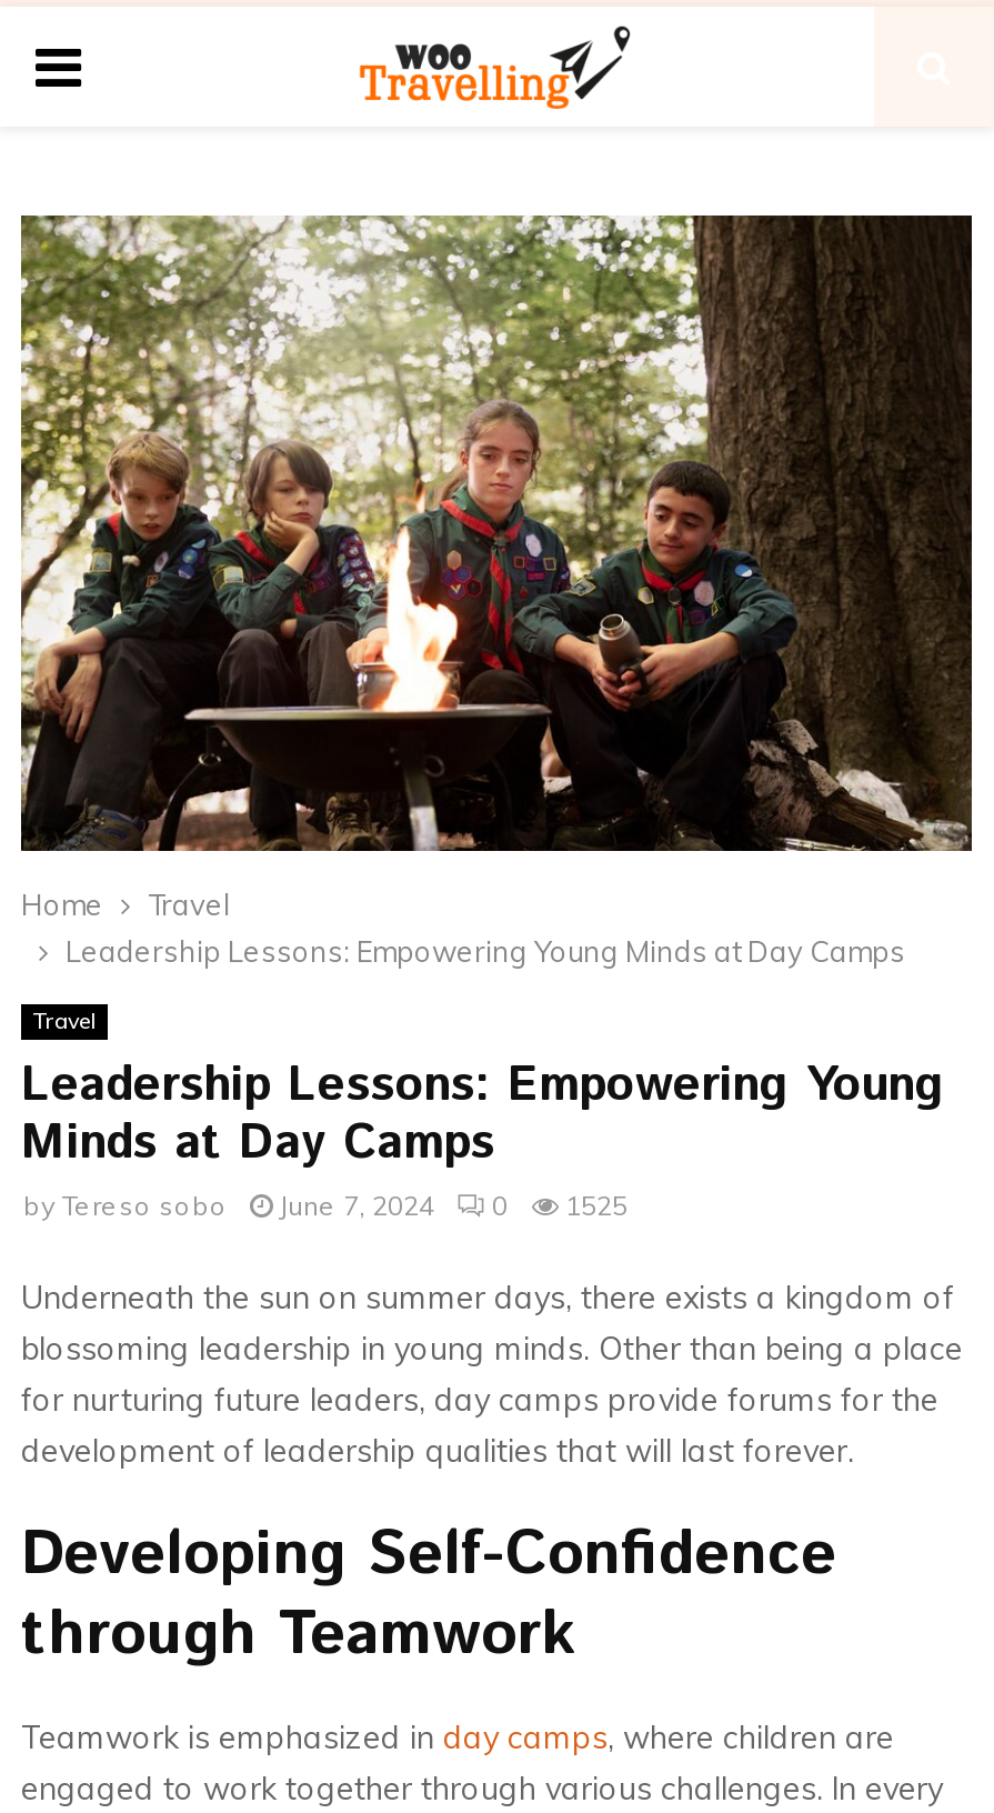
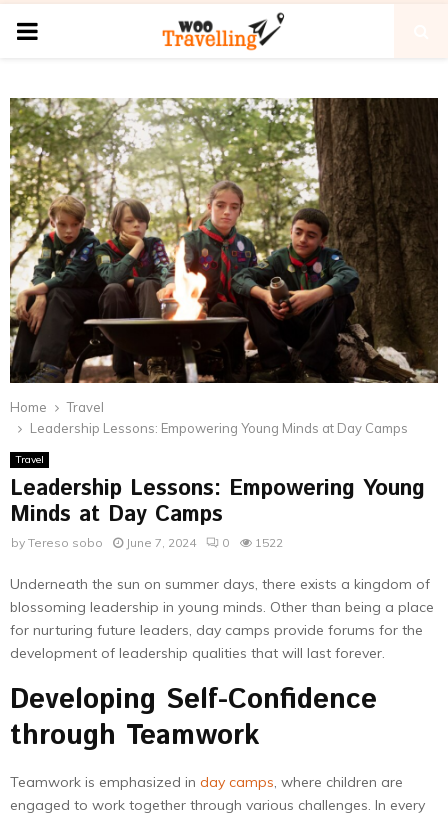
- by Tereso sobo June 7, 2024 0 1525
+ by Tereso sobo June 7, 2024 0 1522
